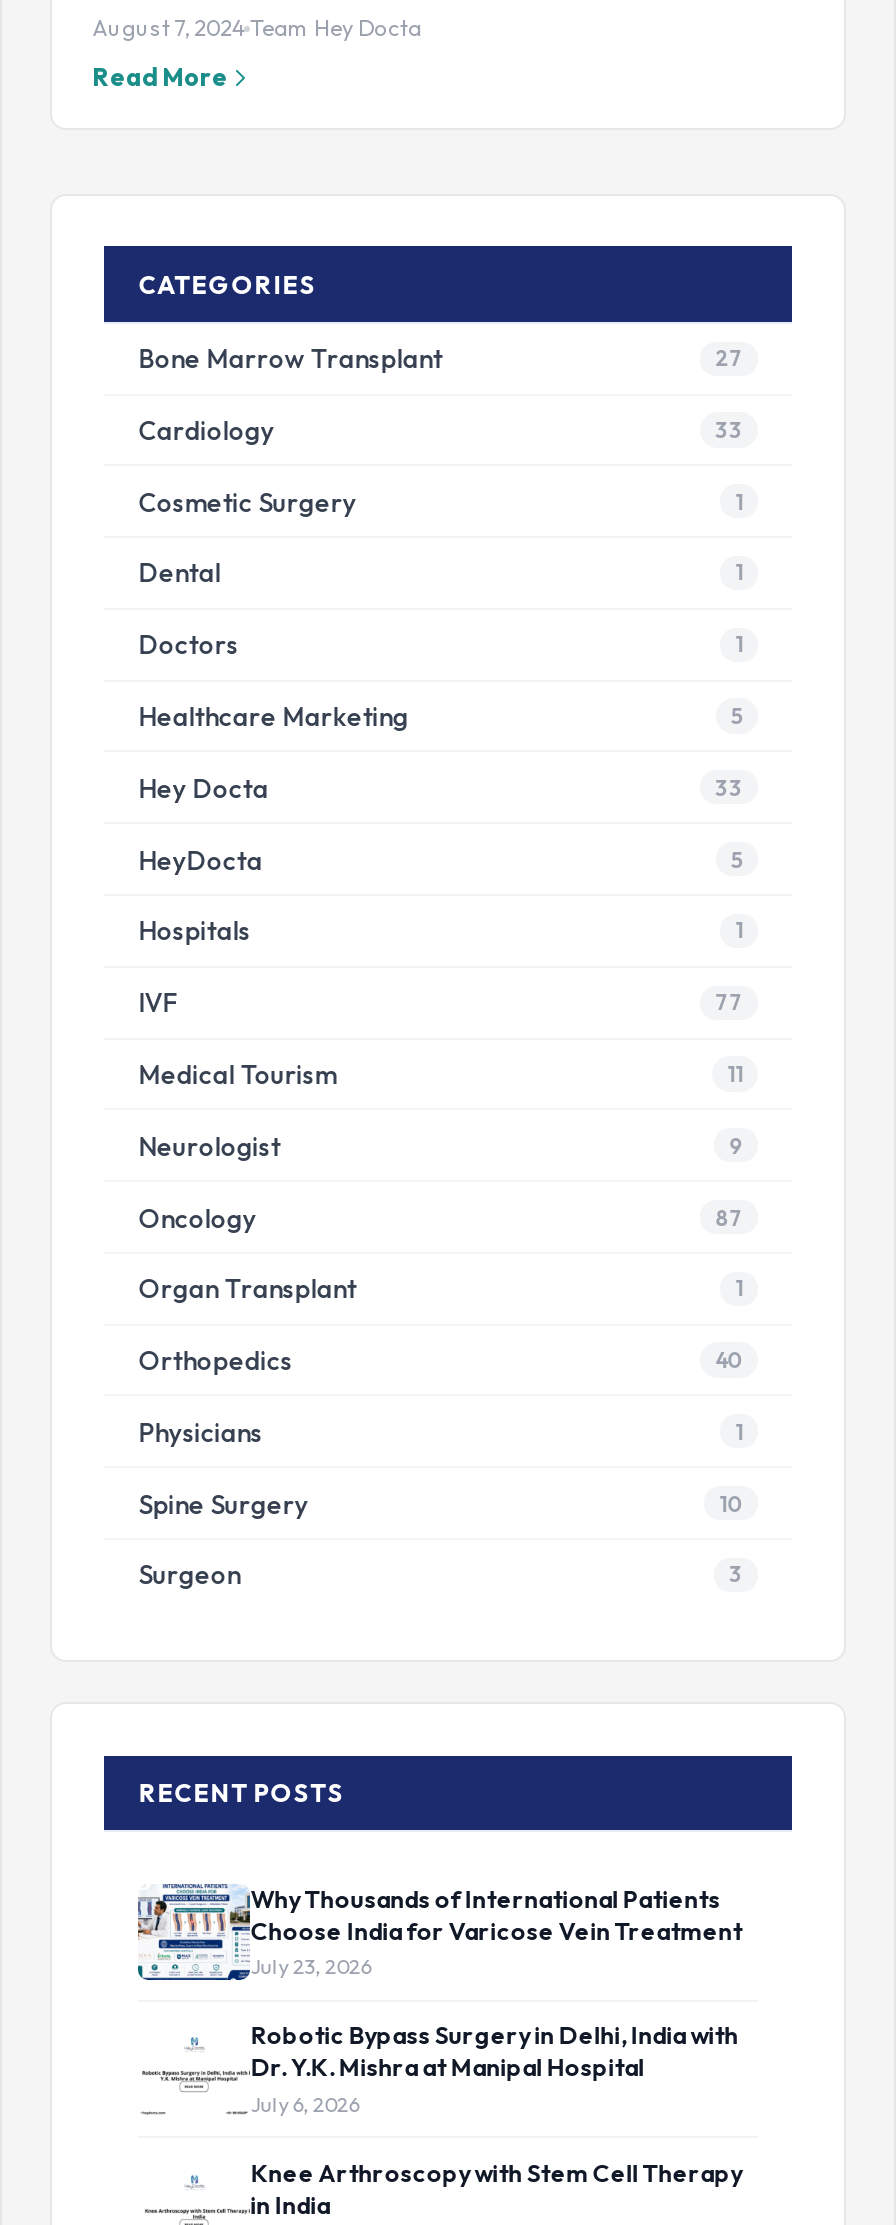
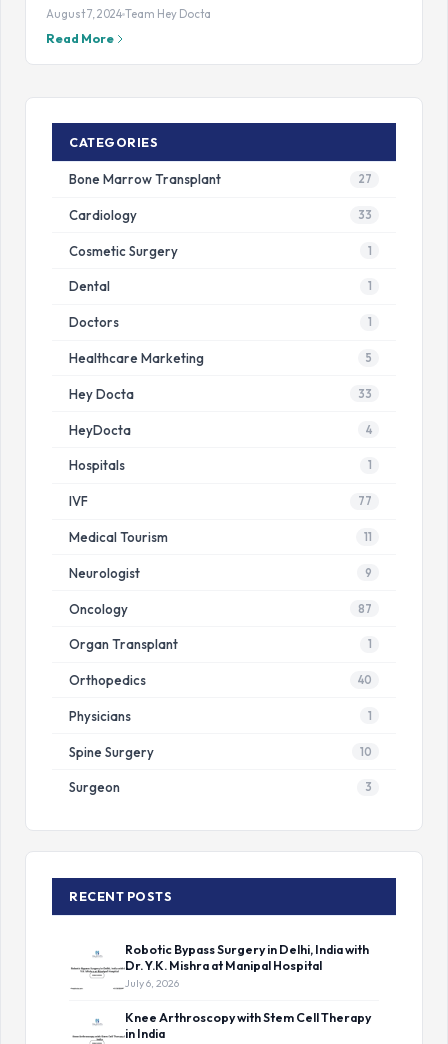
- 5
+ 4

- [image]
- Why Thousands of International Patients
- Choose India for Varicose Vein Treatment
- July 23, 2026
